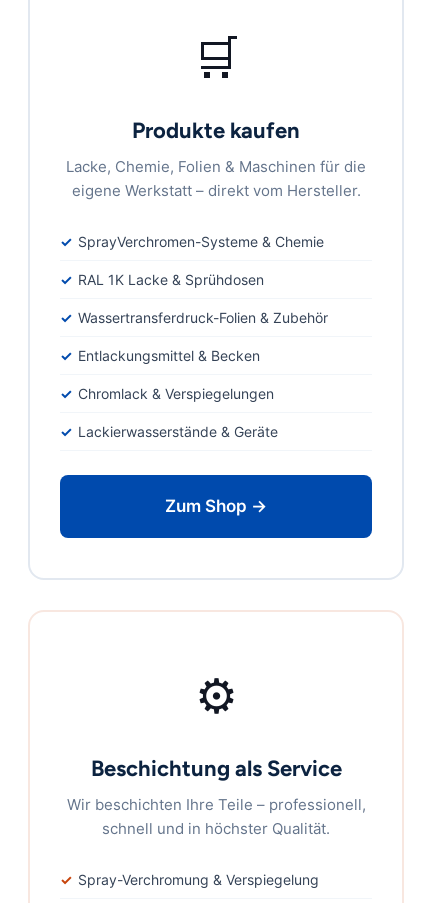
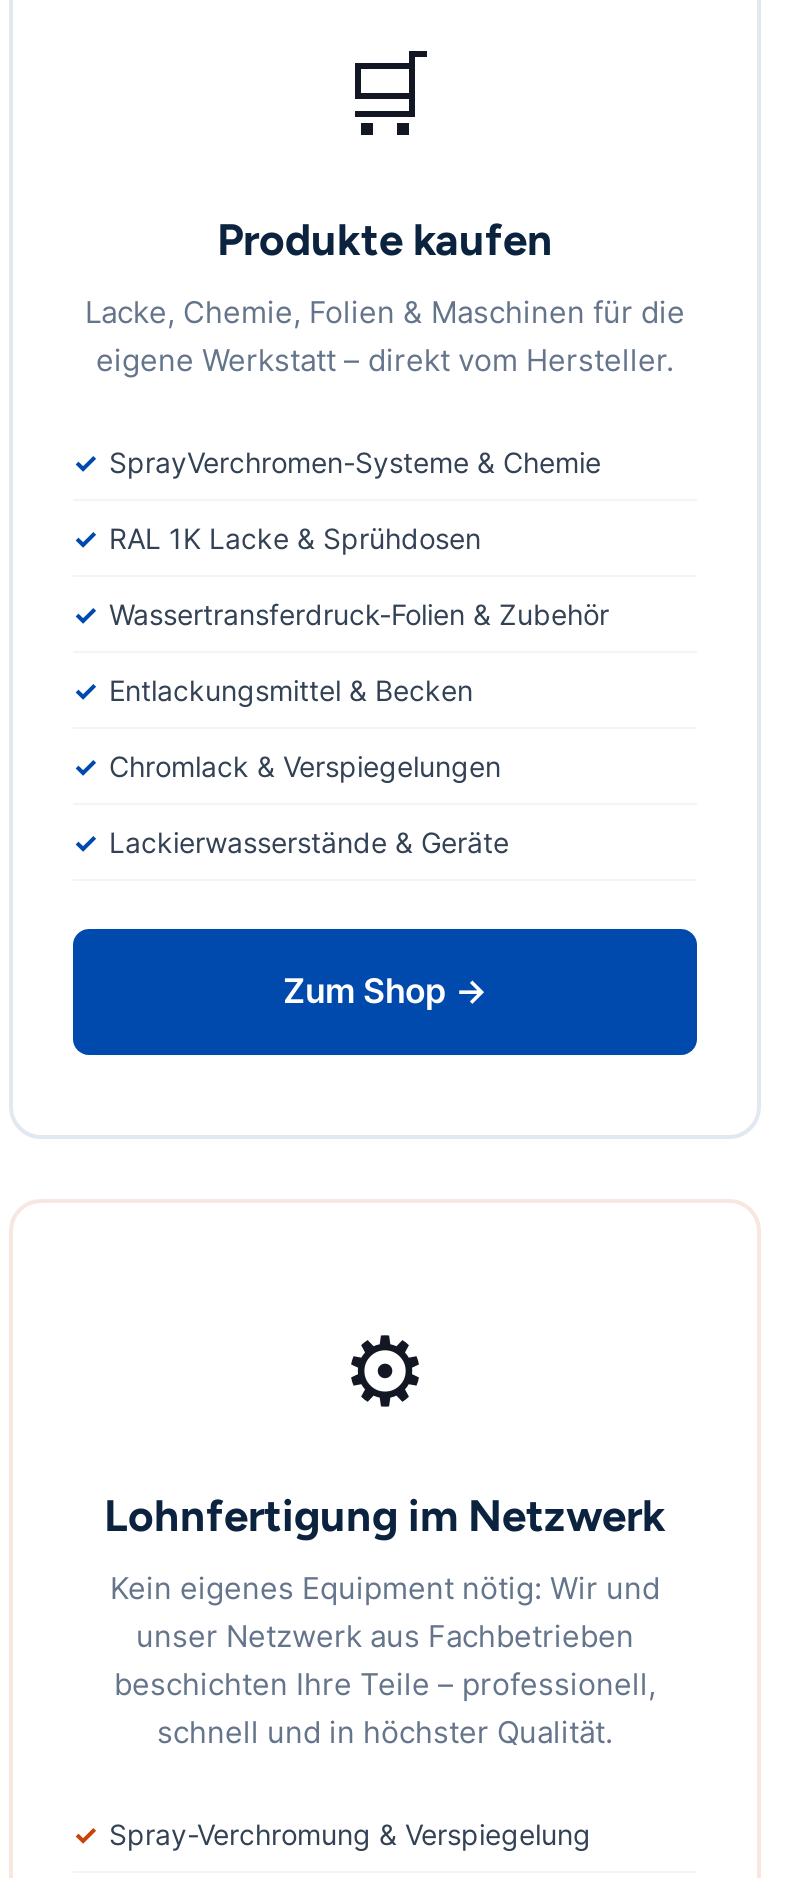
- Beschichtung als Service
+ Lohnfertigung im Netzwerk

- Wir beschichten Ihre Teile – professionell,
+ Kein eigenes Equipment nötig: Wir und
+ unser Netzwerk aus Fachbetrieben
+ beschichten Ihre Teile – professionell,
